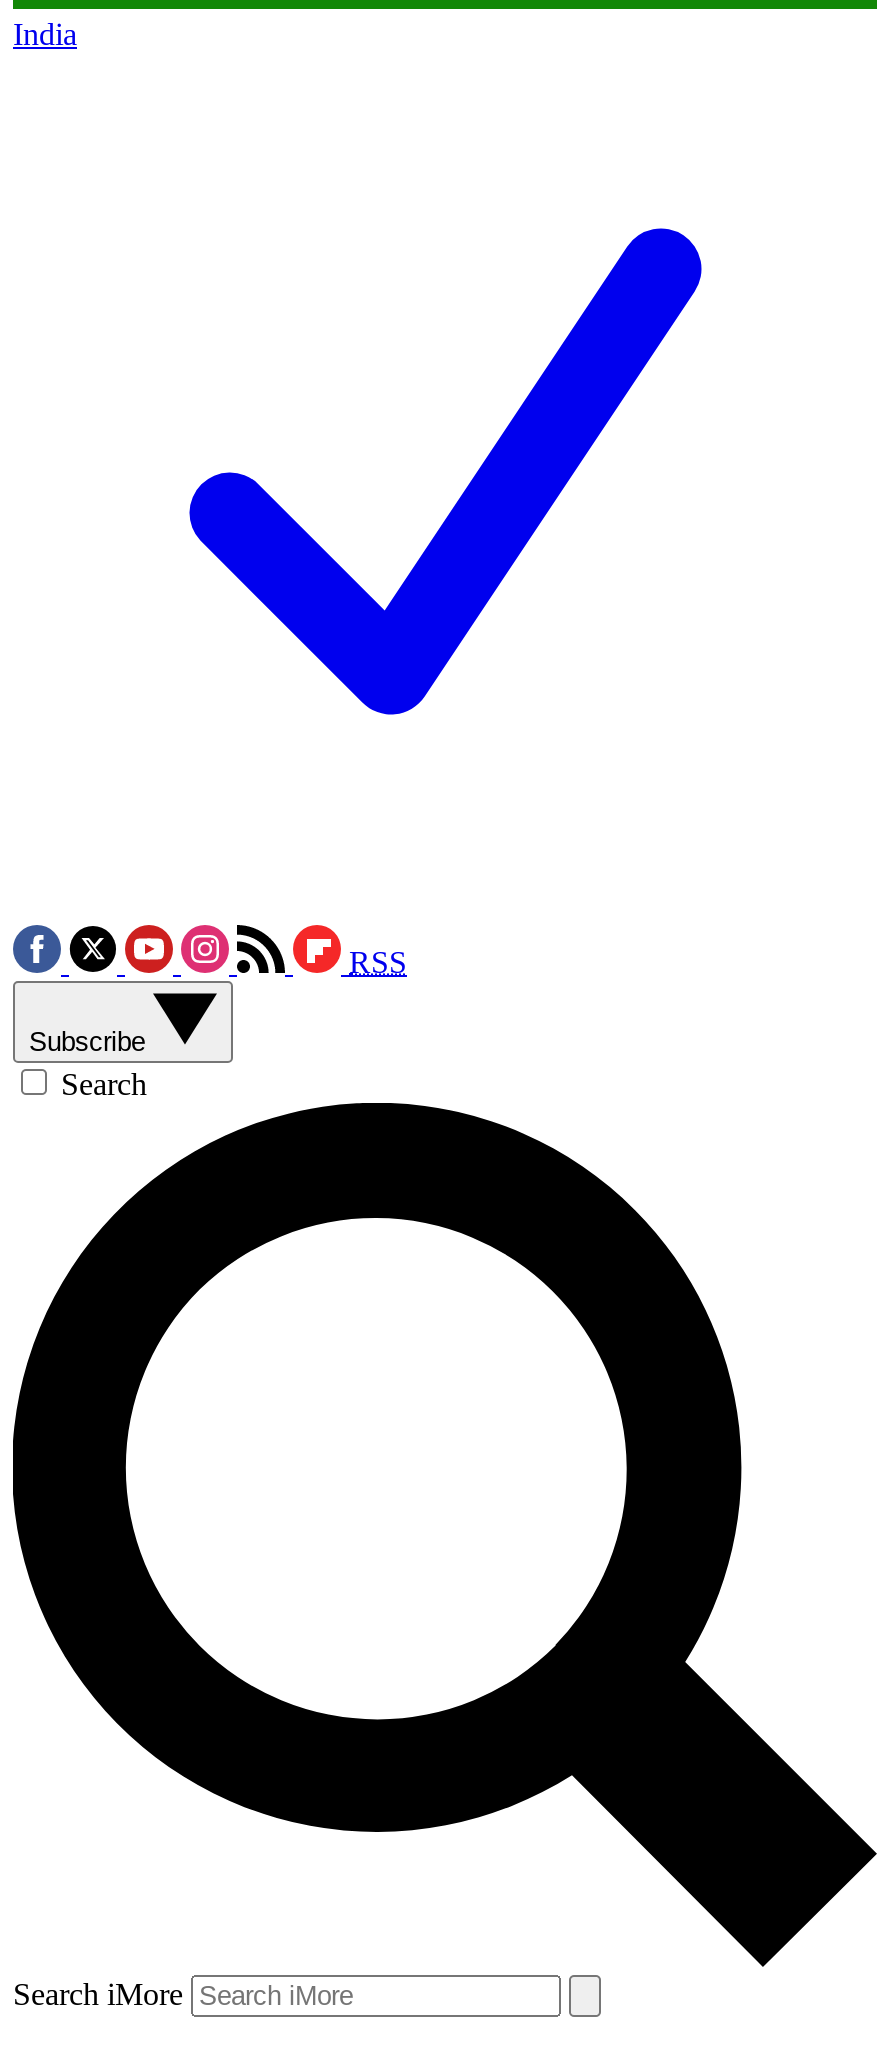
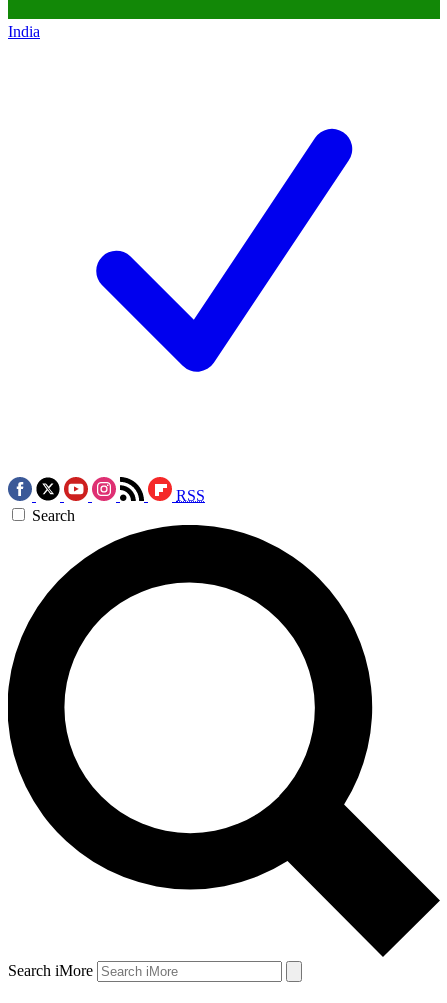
- Subscribe
